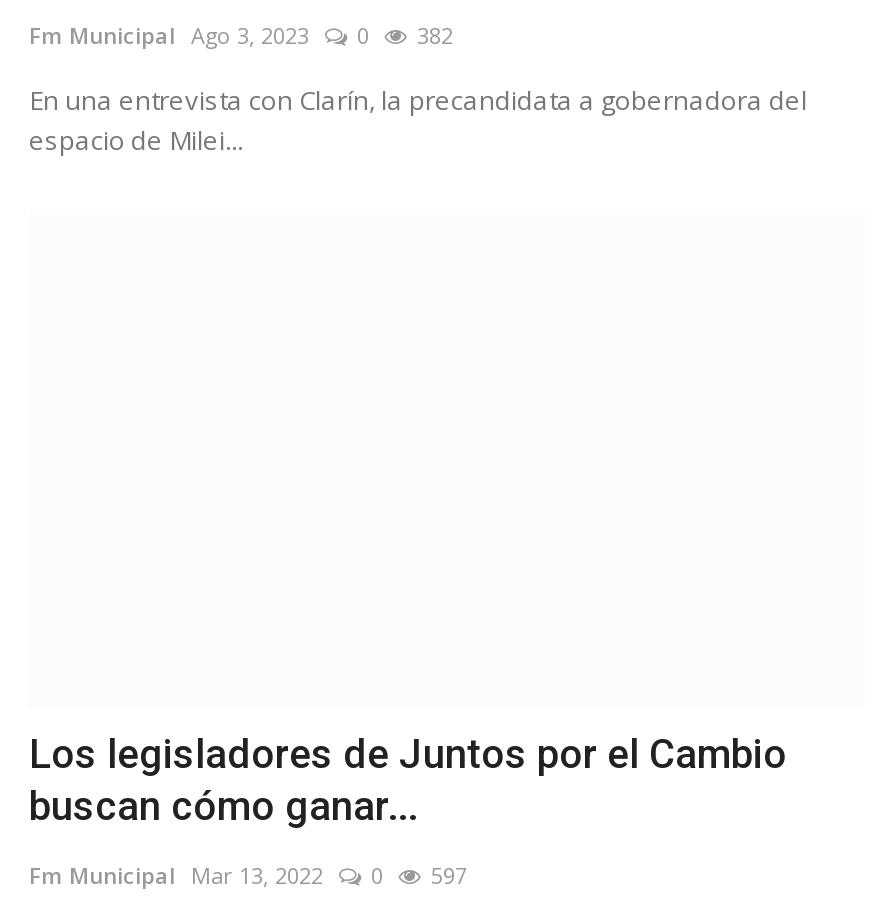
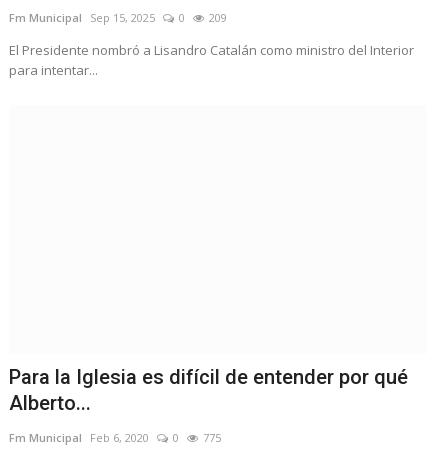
- Fm Municipal Ago 3, 2023
+ Fm Municipal Sep 15, 2025

- 382
+ 209

- En una entrevista con Clarín, la precandidata a gobernadora del
- espacio de Milei...
+ El Presidente nombró a Lisandro Catalán como ministro del Interior
+ para intentar...

- Los legisladores de Juntos por el Cambio
- buscan cómo ganar...
+ Para la Iglesia es difícil de entender por qué
+ Alberto...

- Fm Municipal Mar 13, 2022
+ Fm Municipal Feb 6, 2020

- 597
+ 775
